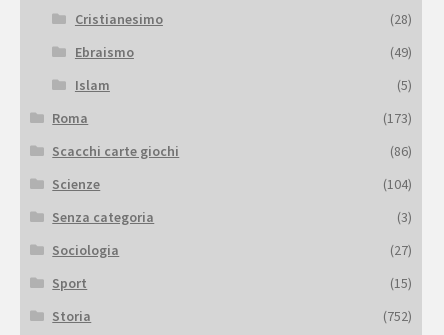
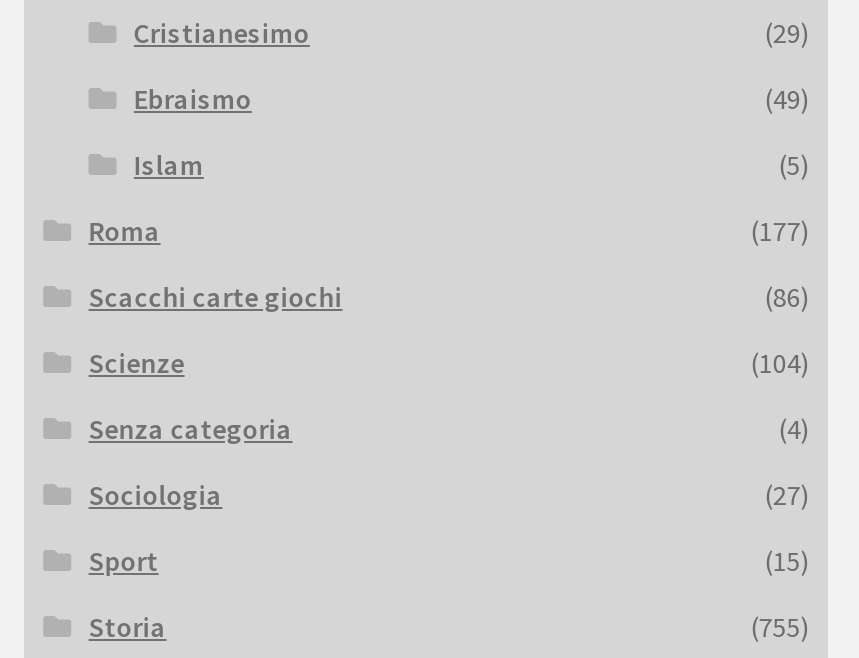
- (28)
+ (29)

- (173)
+ (177)

- (3)
+ (4)

- (752)
+ (755)
